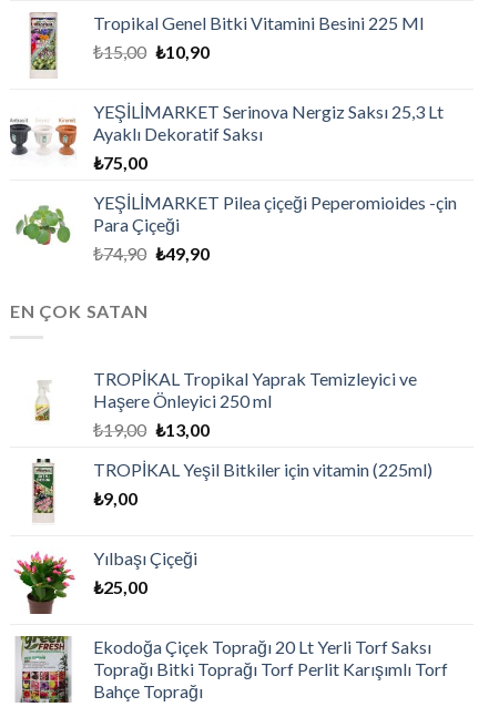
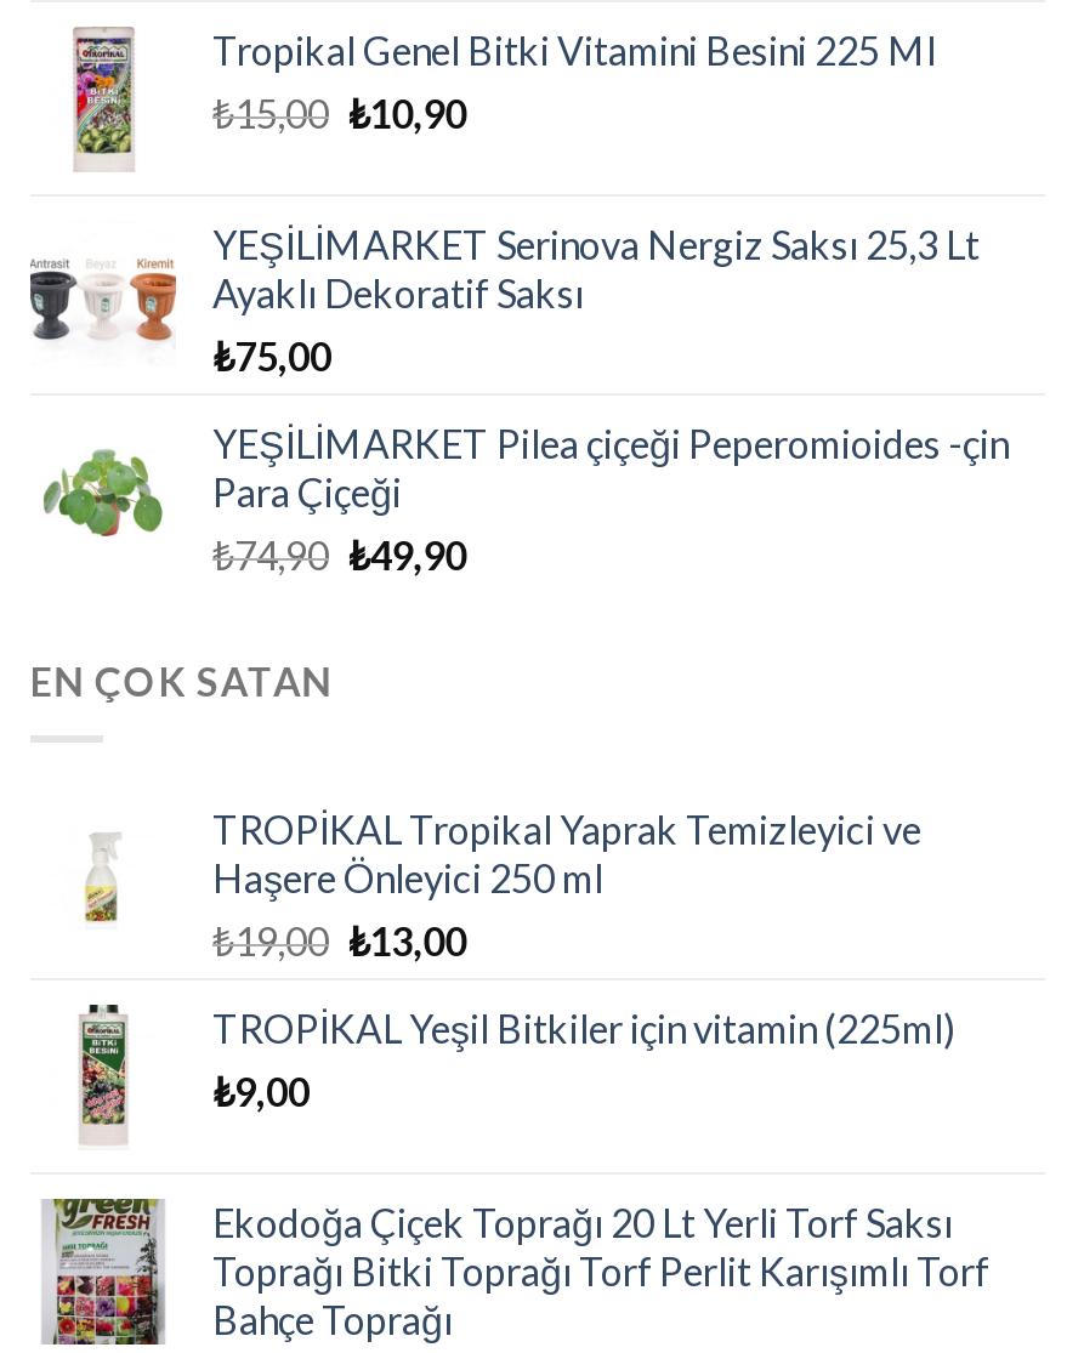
- [image]
- Yılbaşı Çiçeği
- ₺25,00
